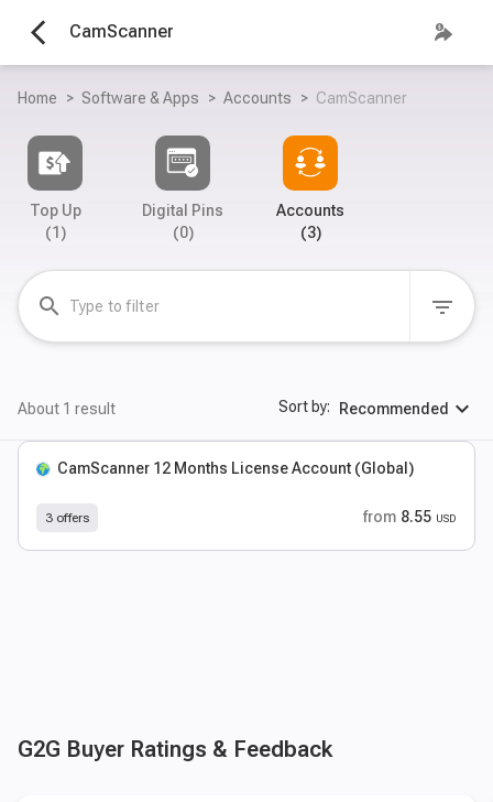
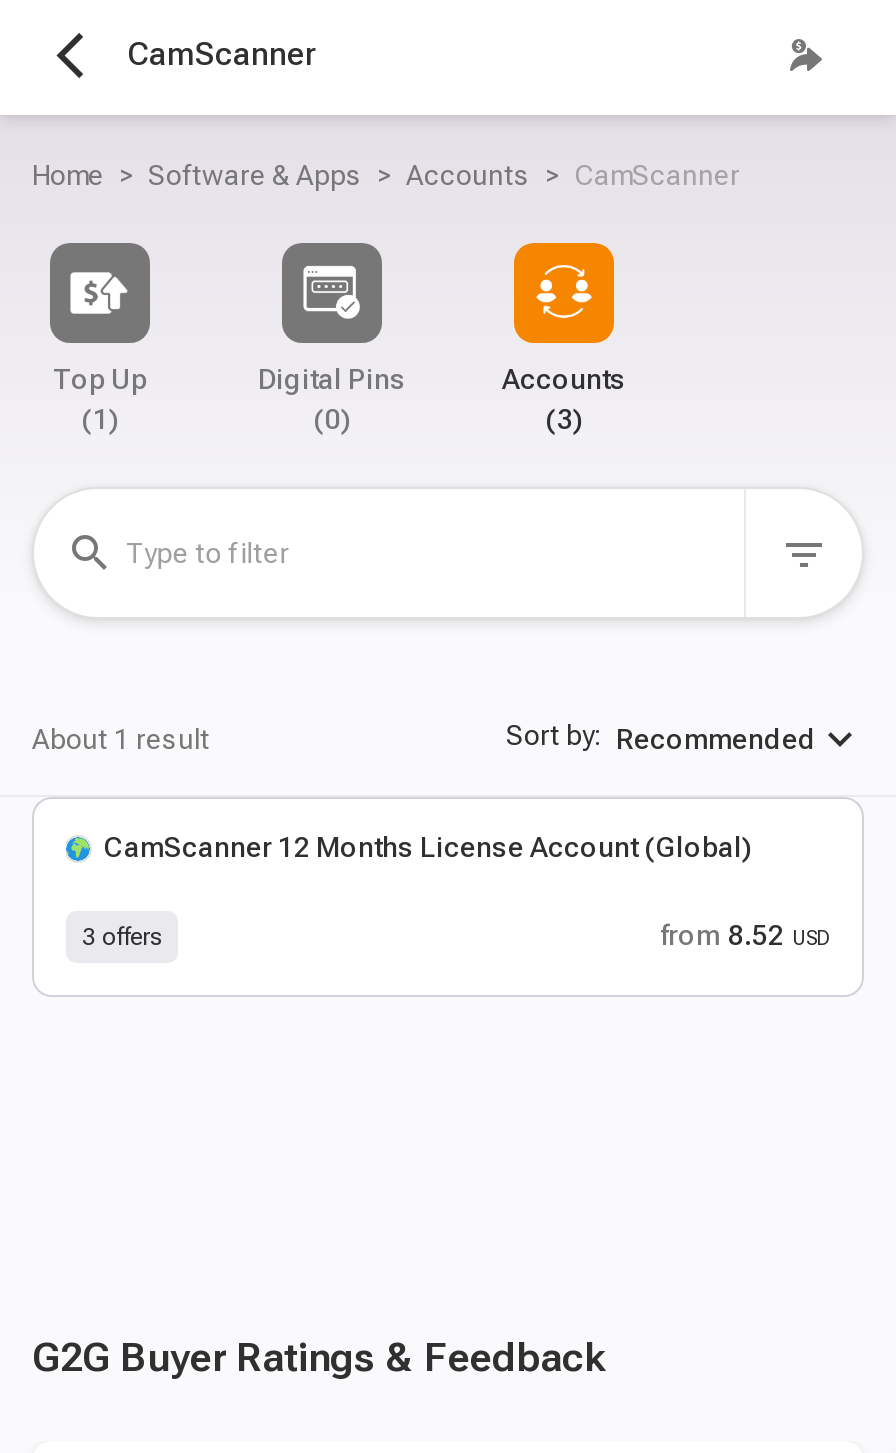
- from 8.55 USD
+ from 8.52 USD
